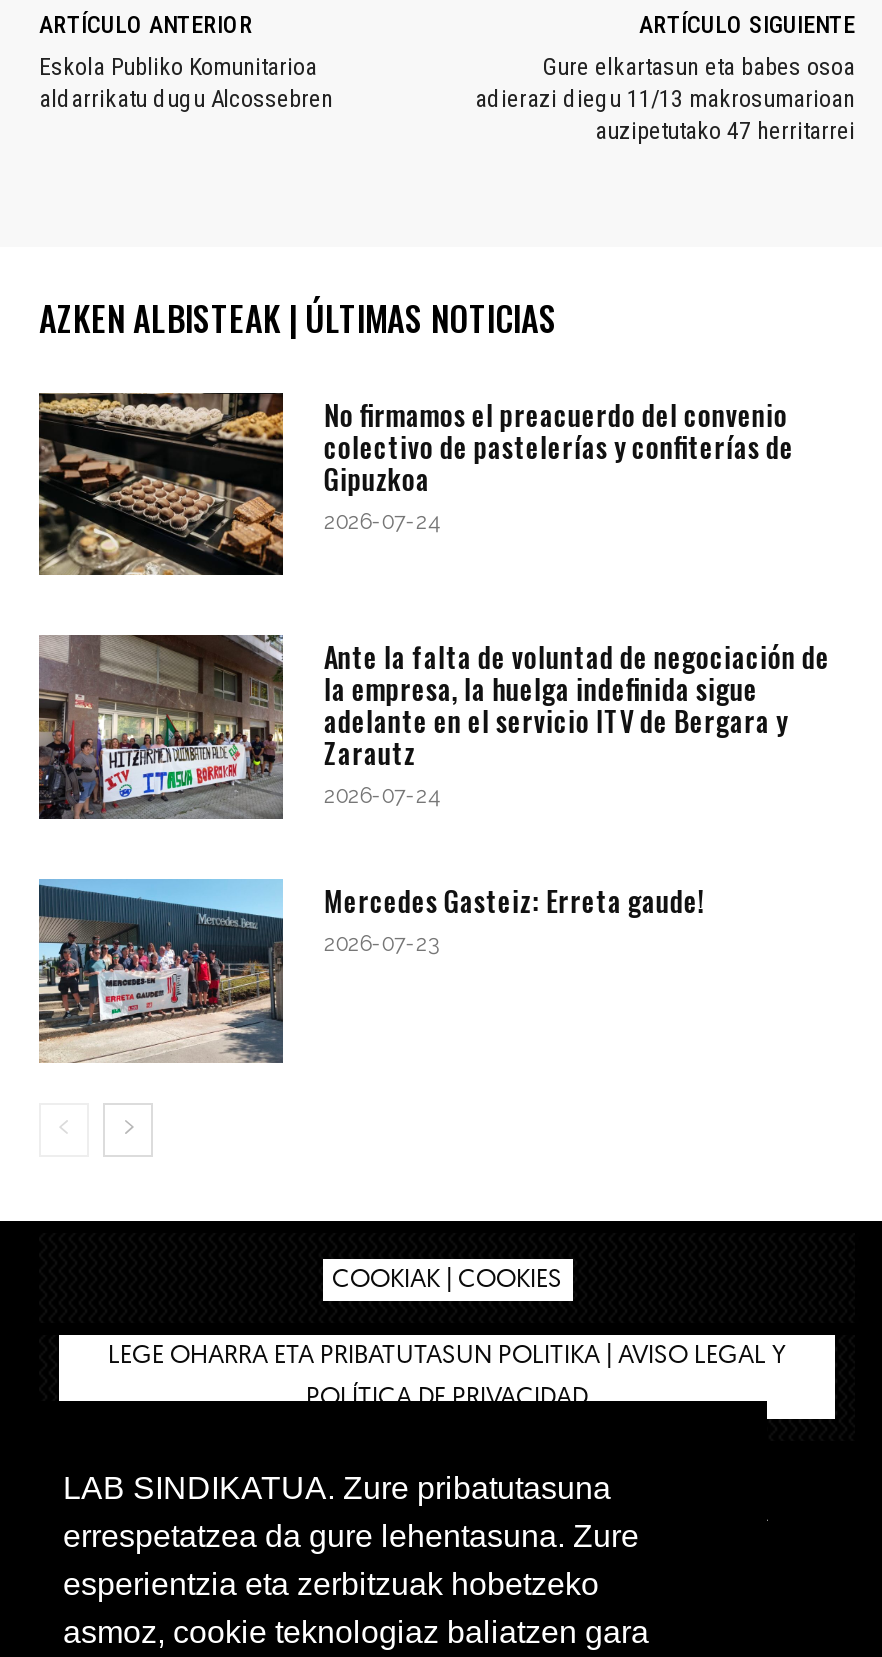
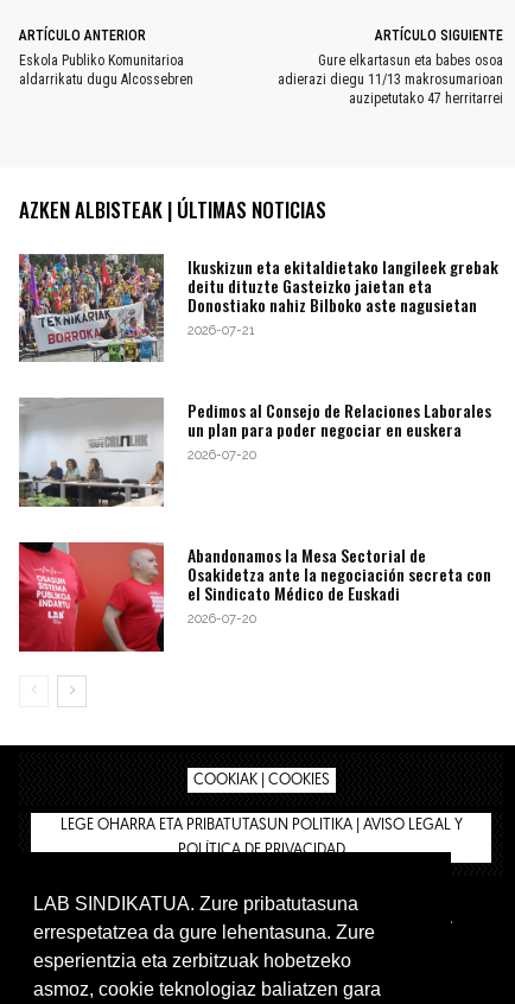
- [image]
- No firmamos el preacuerdo del convenio
- colectivo de pastelerías y confiterías de
- Gipuzkoa
- 2026-07-24
+ [image]
+ Ikuskizun eta ekitaldietako langileek grebak
+ deitu dituzte Gasteizko jaietan eta
+ Donostiako nahiz Bilboko aste nagusietan
+ 2026-07-21

- [image]
- Ante la falta de voluntad de negociación de
- la empresa, la huelga indefinida sigue
- adelante en el servicio ITV de Bergara y
- Zarautz
- 2026-07-24
+ [image]
+ Pedimos al Consejo de Relaciones Laborales
+ un plan para poder negociar en euskera
+ 2026-07-20

- [image]
- Mercedes Gasteiz: Erreta gaude!
- 2026-07-23
+ [image]
+ Abandonamos la Mesa Sectorial de
+ Osakidetza ante la negociación secreta con
+ el Sindicato Médico de Euskadi
+ 2026-07-20
